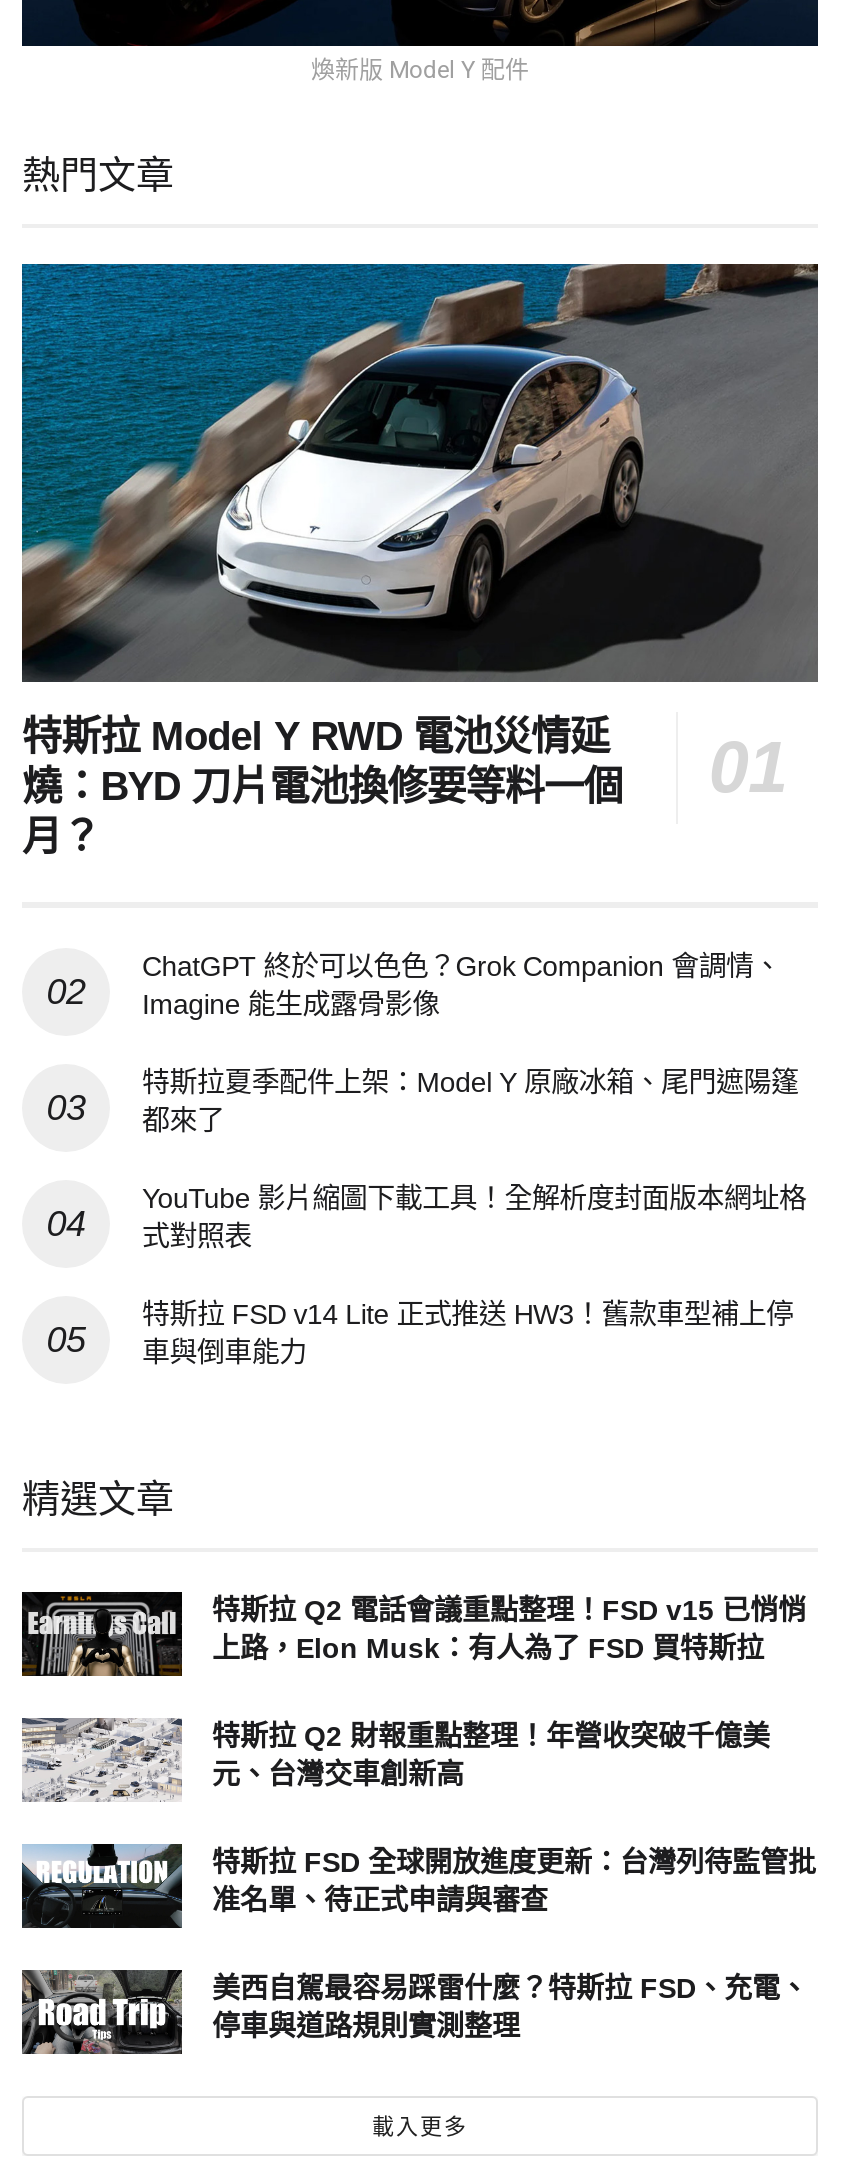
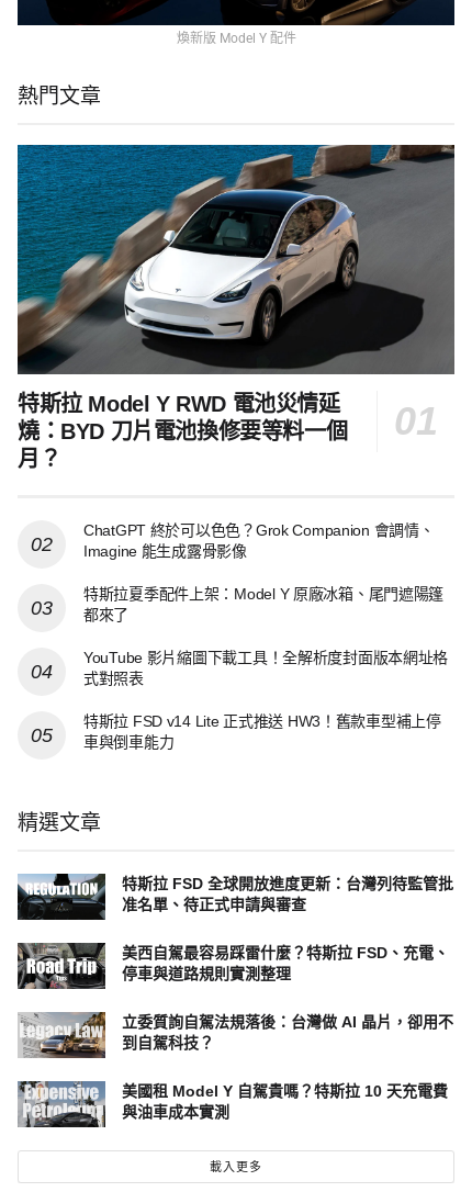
- [image]
- 特斯拉 Q2 電話會議重點整理！FSD v15 已悄悄
- 上路，Elon Musk：有人為了 FSD 買特斯拉
- 特斯拉 Q2 財報重點整理！年營收突破千億美
- 元、台灣交車創新高

- [image]

moved up: [image] | 特斯拉 FSD 全球開放進度更新：台灣列待監管批 | 准名單、待正式申請與審查 | 美西自駕最容易踩雷什麼？特斯拉 FSD、充電、 | 停車與道路規則實測整理

+ [image]
+ 立委質詢自駕法規落後：台灣做 AI 晶片，卻用不
+ 到自駕科技？
+ 美國租 Model Y 自駕貴嗎？特斯拉 10 天充電費
+ 與油車成本實測

+ [image]
